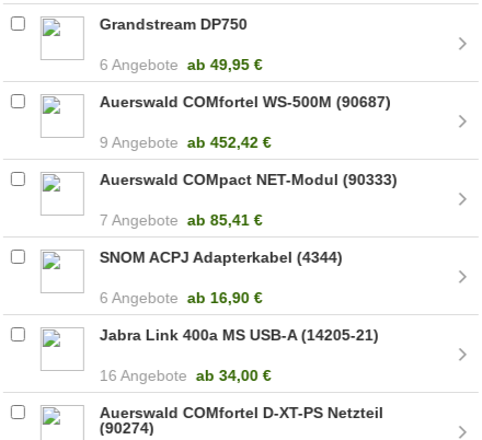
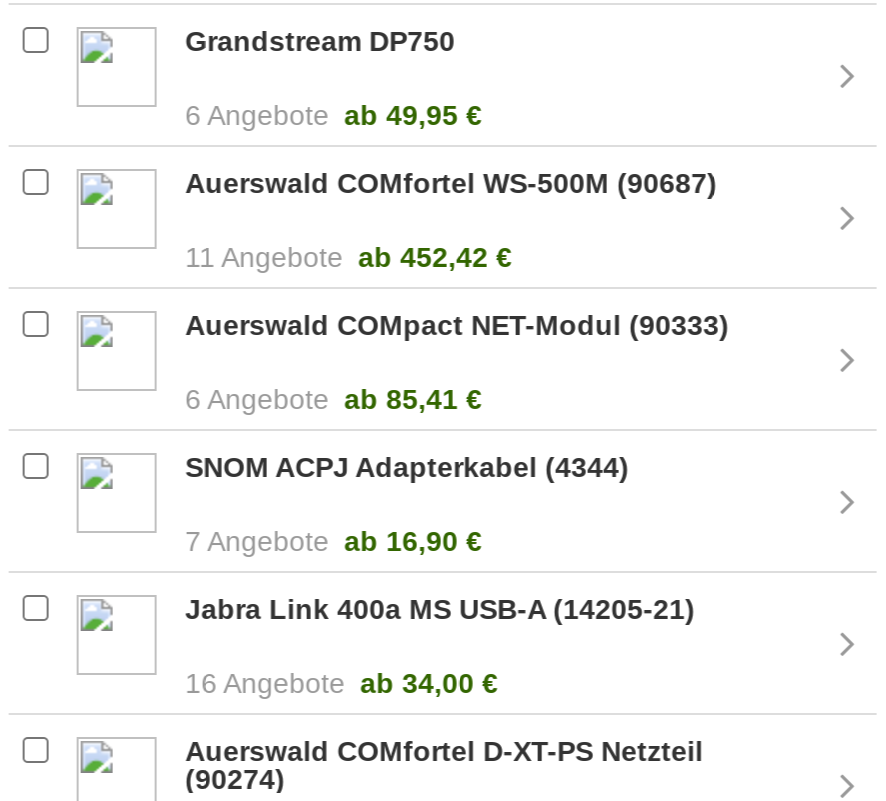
- 9 Angebote ab 452,42 €
+ 11 Angebote ab 452,42 €

- 7 Angebote ab 85,41 €
+ 6 Angebote ab 85,41 €

- 6 Angebote ab 16,90 €
+ 7 Angebote ab 16,90 €
